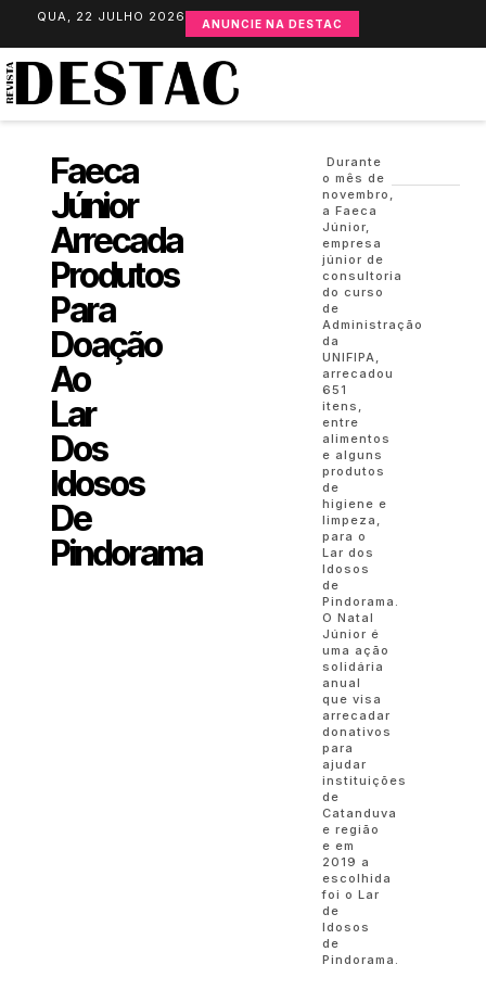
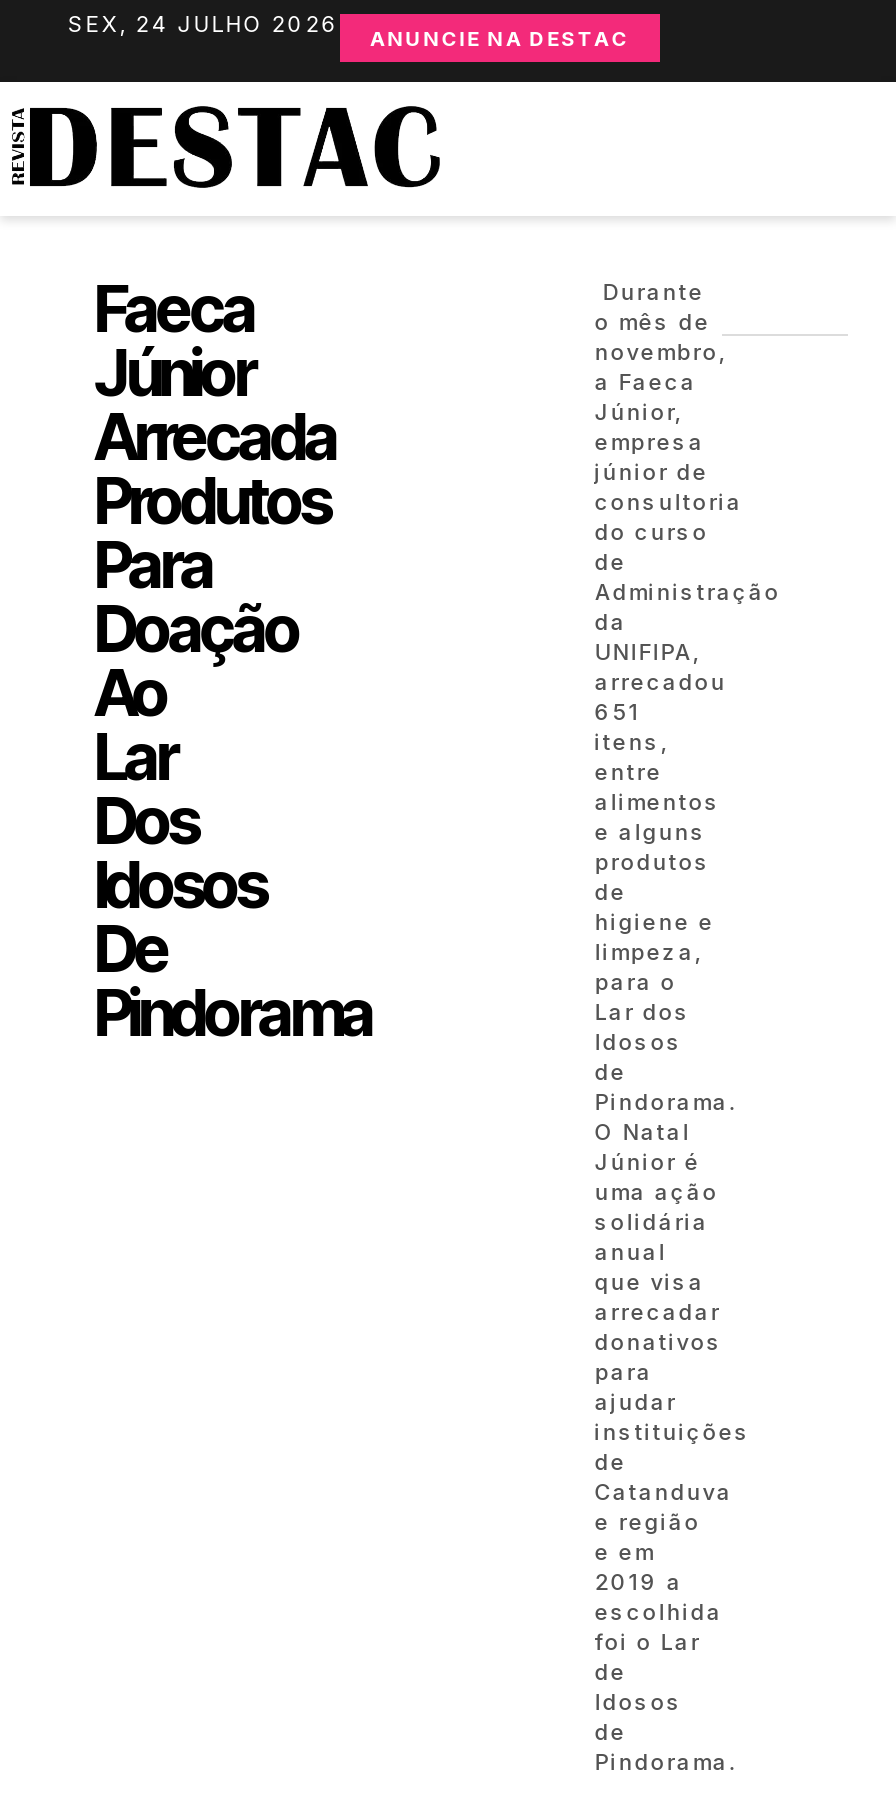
- QUA, 22 JULHO 2026 ANUNCIE NA DESTAC
+ SEX, 24 JULHO 2026 ANUNCIE NA DESTAC
